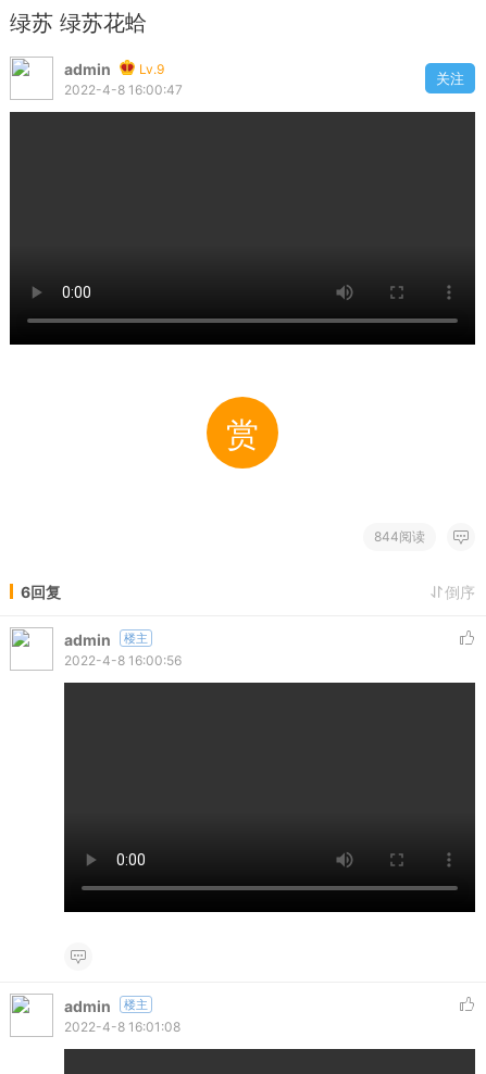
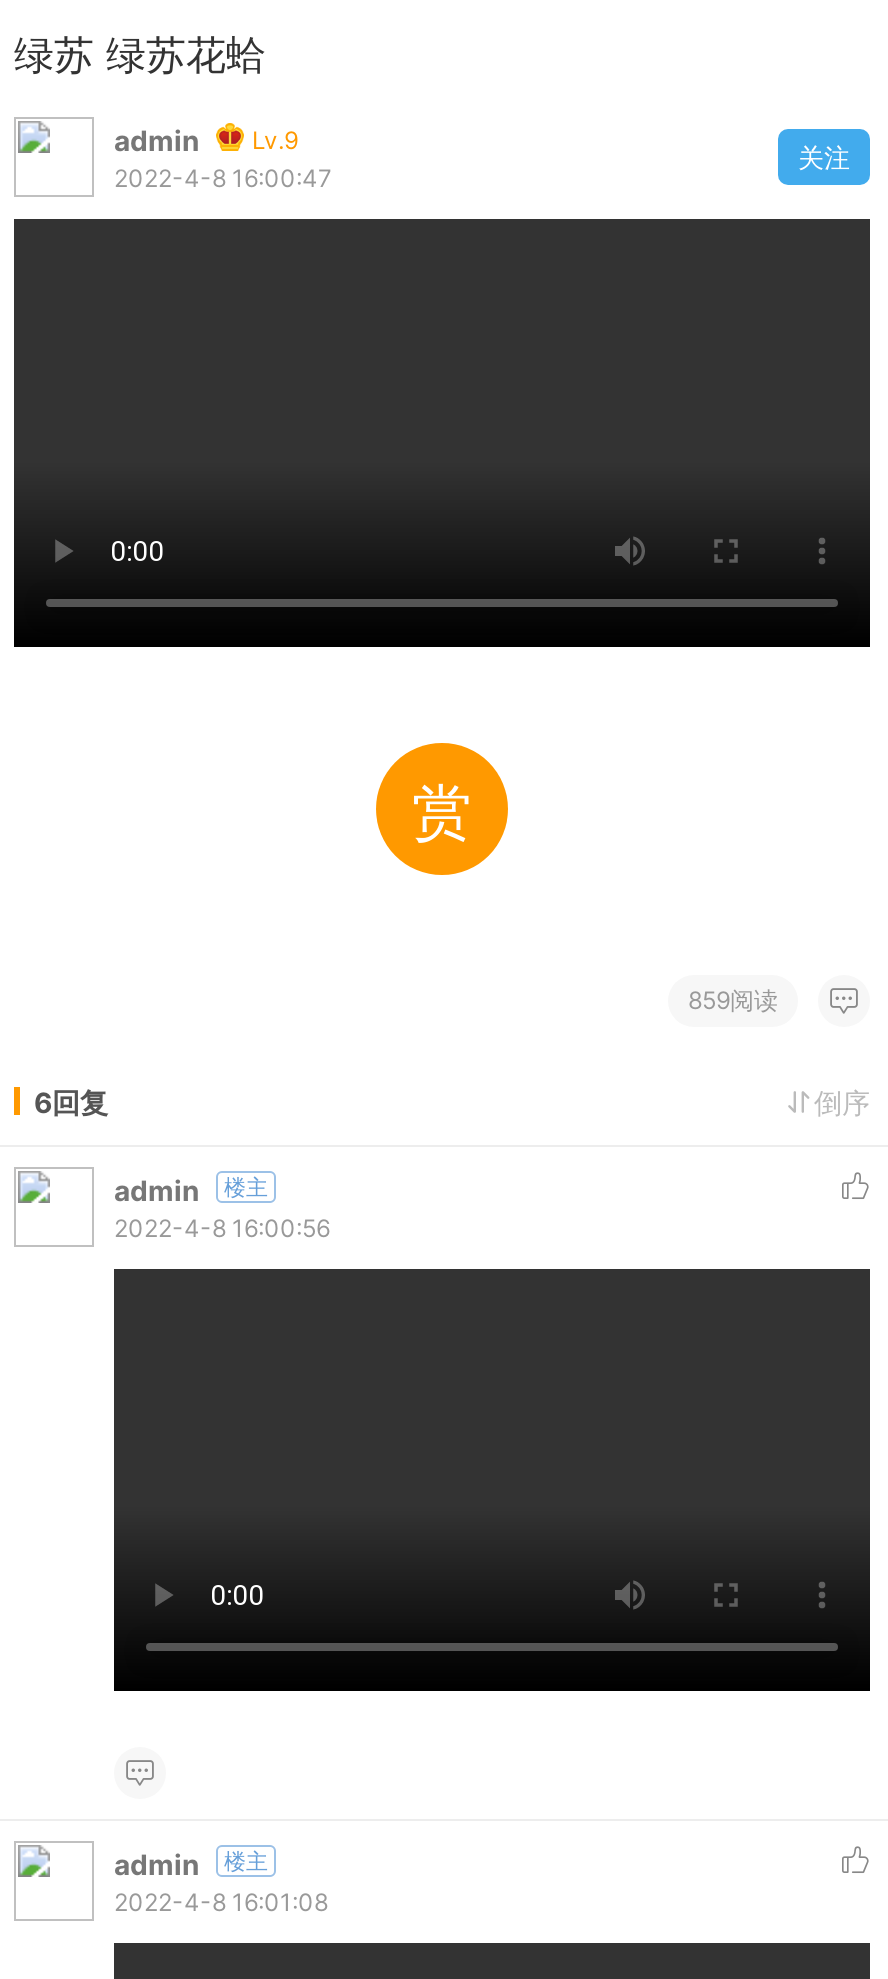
- 844阅读
+ 859阅读
